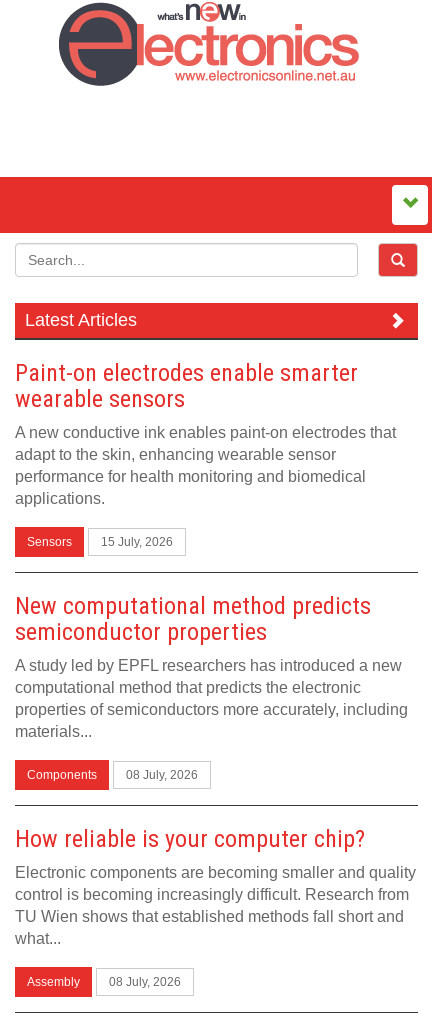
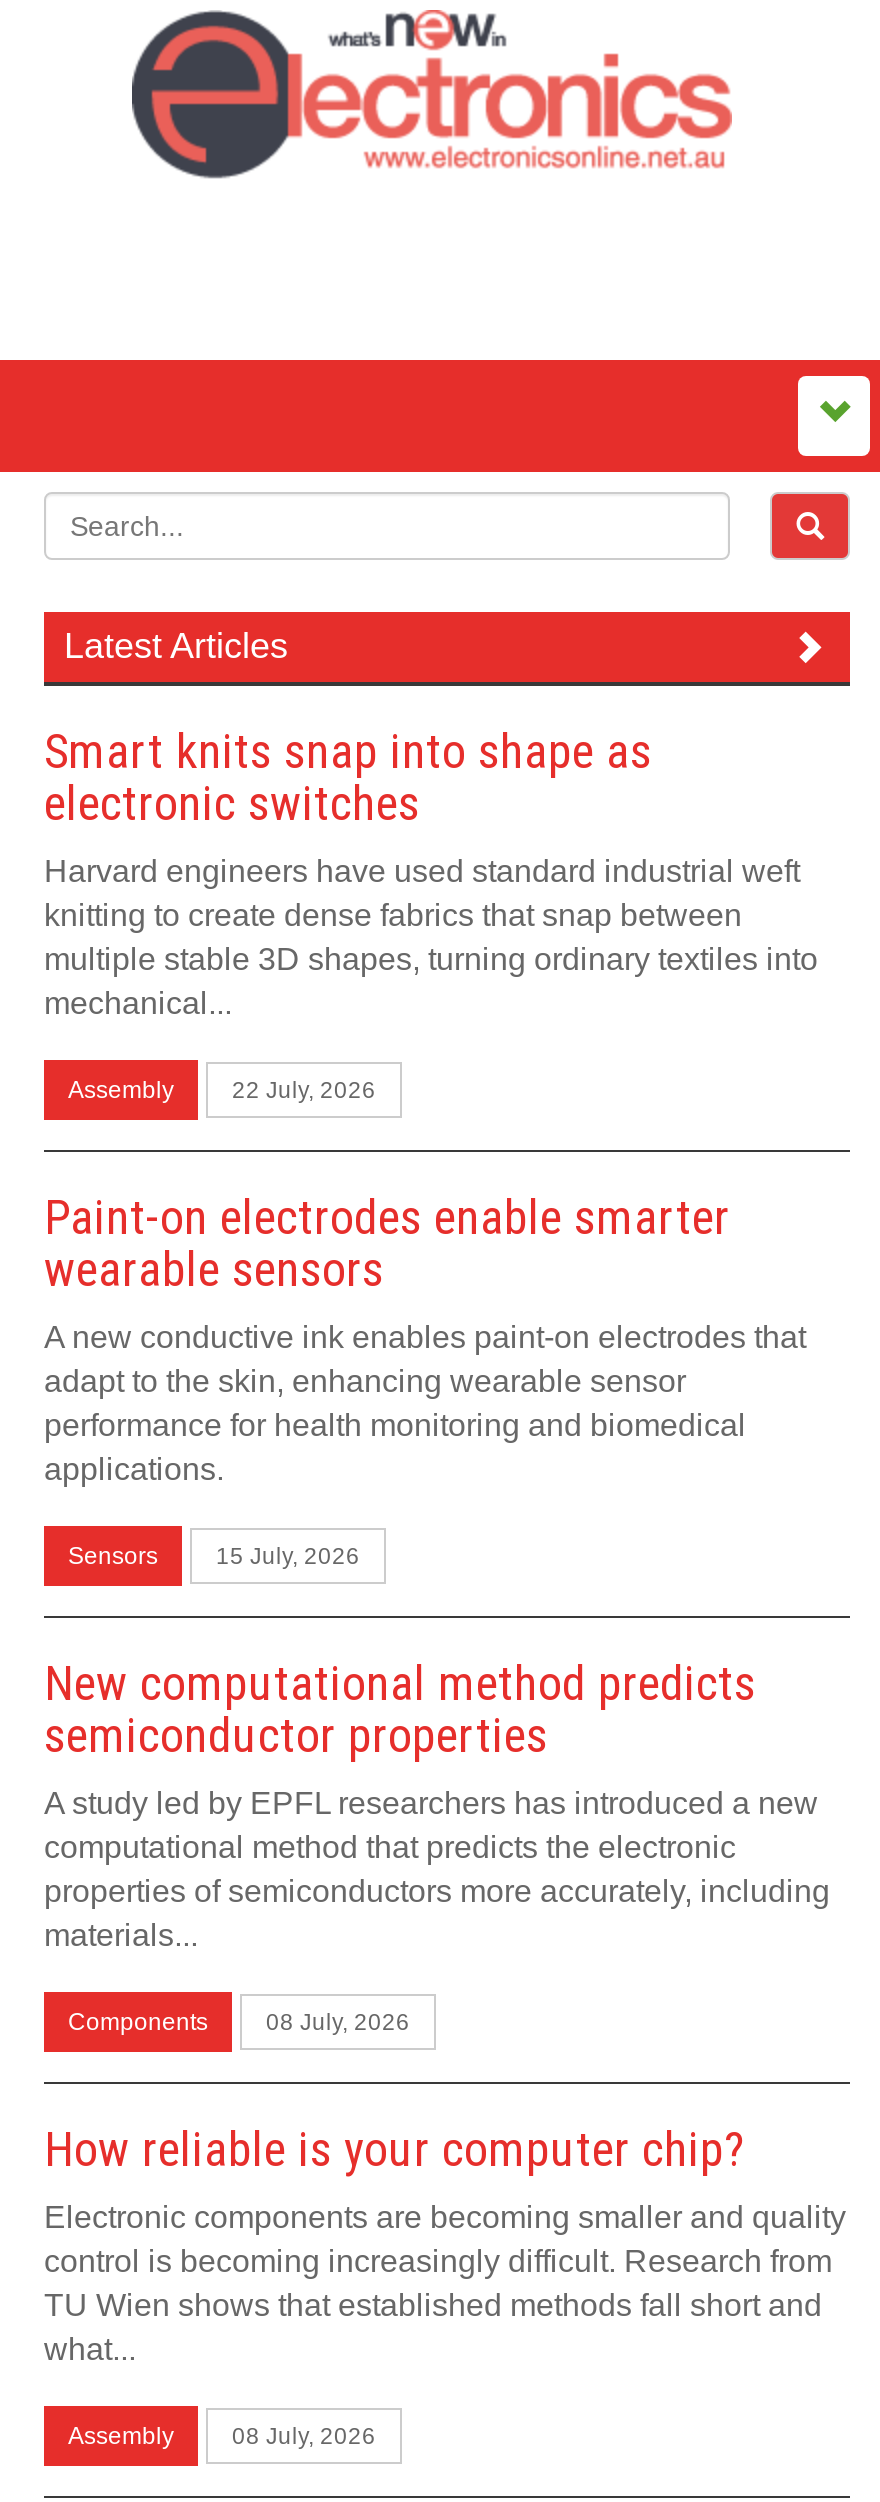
+ Smart knits snap into shape as
+ electronic switches
+ Harvard engineers have used standard industrial weft
+ knitting to create dense fabrics that snap between
+ multiple stable 3D shapes, turning ordinary textiles into
+ mechanical...
+ Assembly
+ 22 July, 2026
